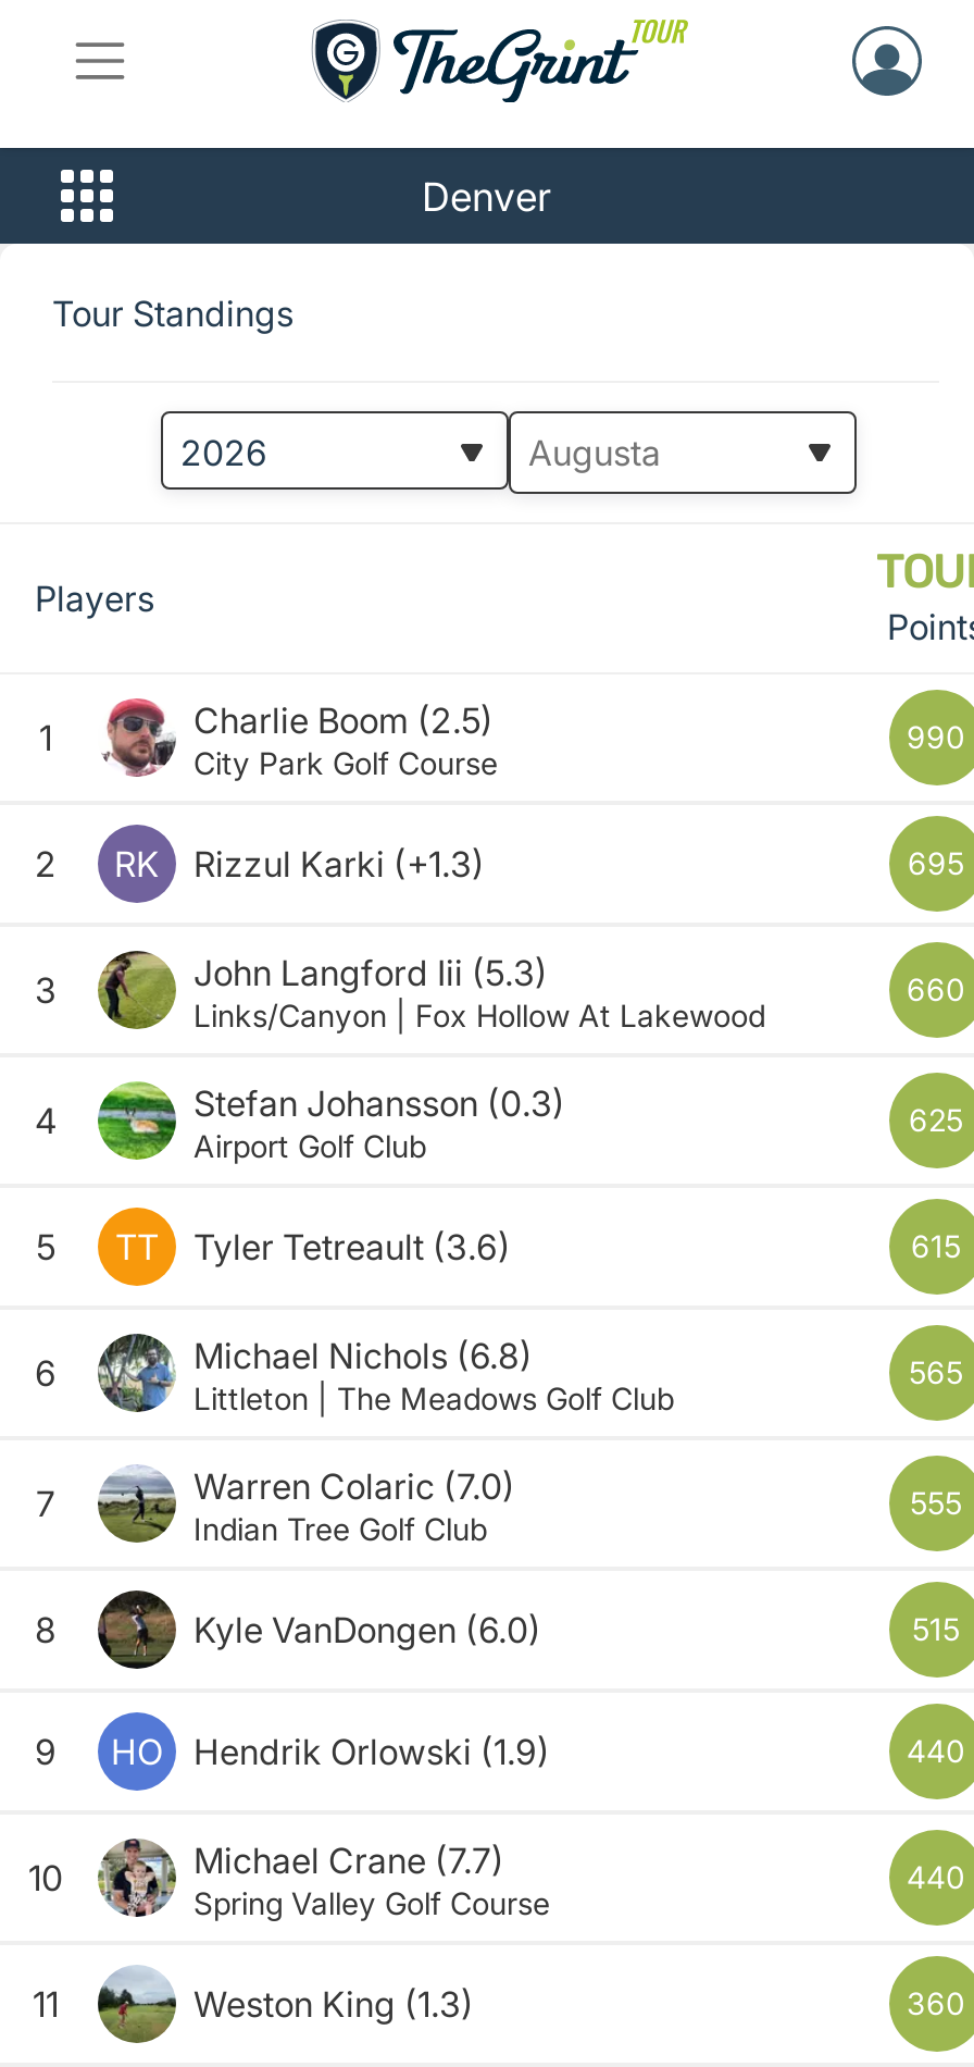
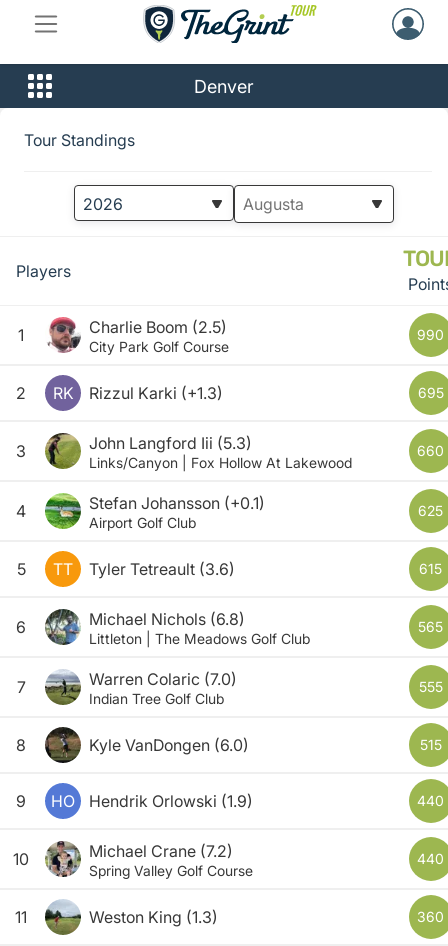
- Stefan Johansson (0.3)
+ Stefan Johansson (+0.1)

- Michael Crane (7.7)
+ Michael Crane (7.2)
